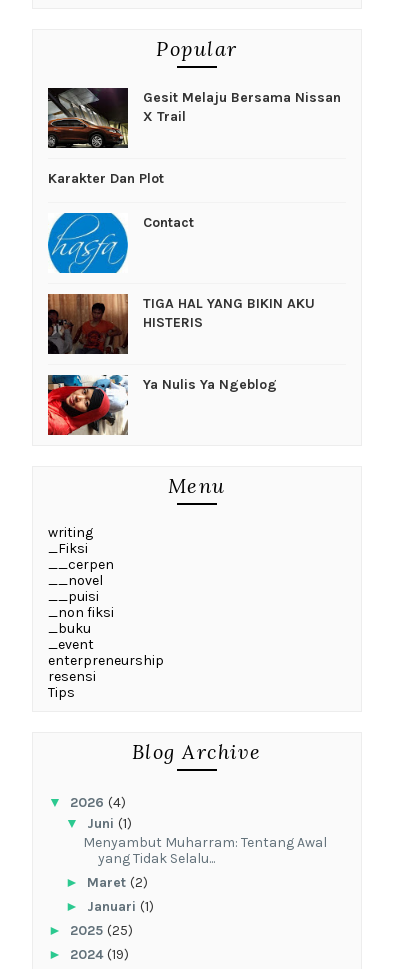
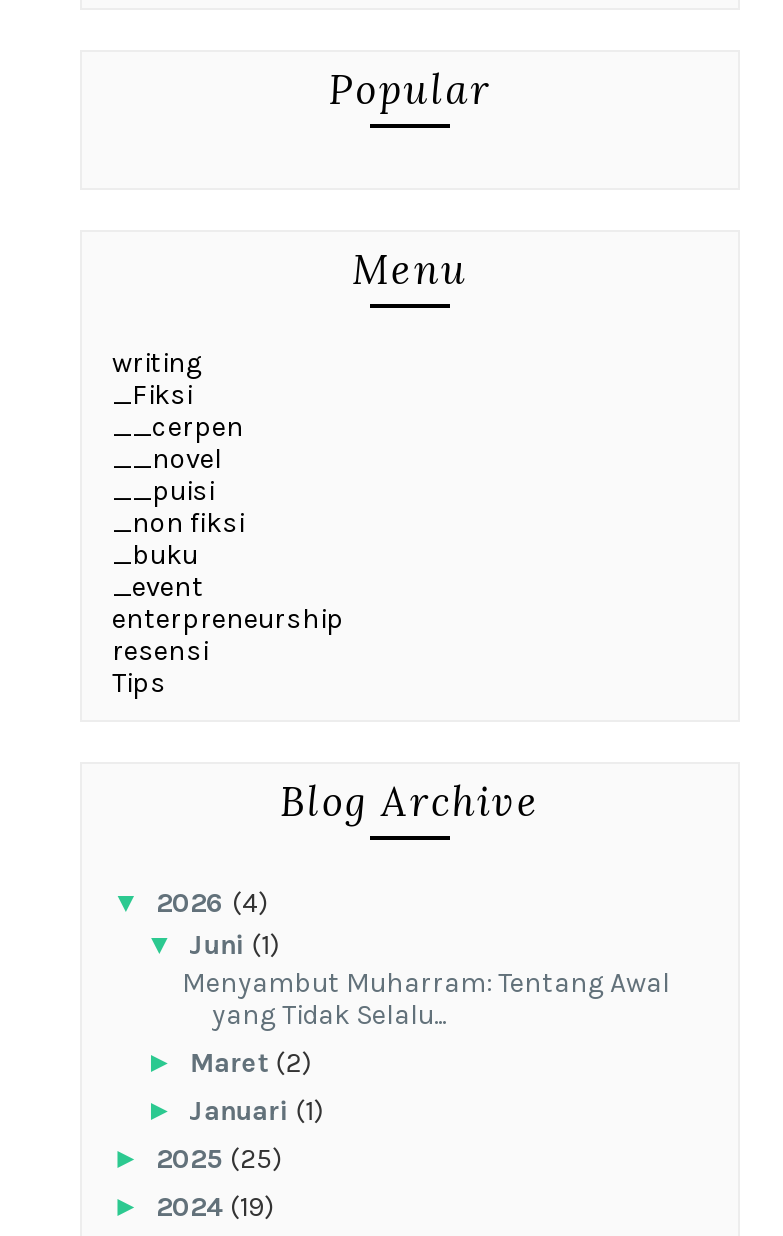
- [image]
- Gesit Melaju Bersama Nissan
- X Trail

- [image]
- Karakter Dan Plot
- Contact

- [image]
- TIGA HAL YANG BIKIN AKU
- HISTERIS

- [image]
- Ya Nulis Ya Ngeblog
